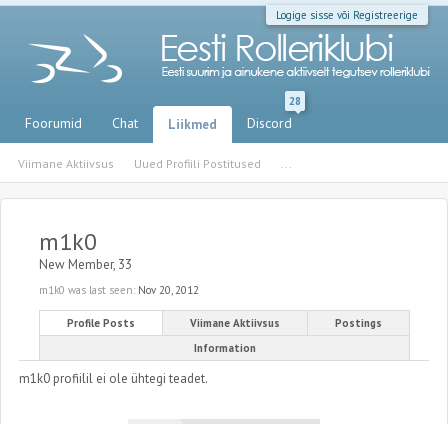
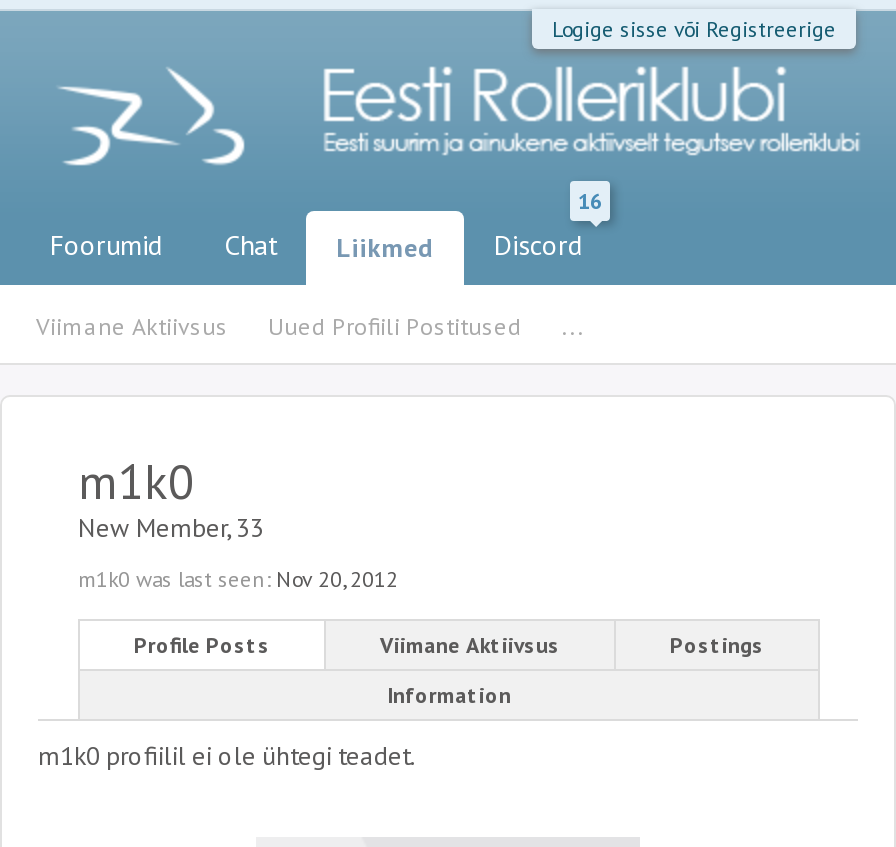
- 28
+ 16
